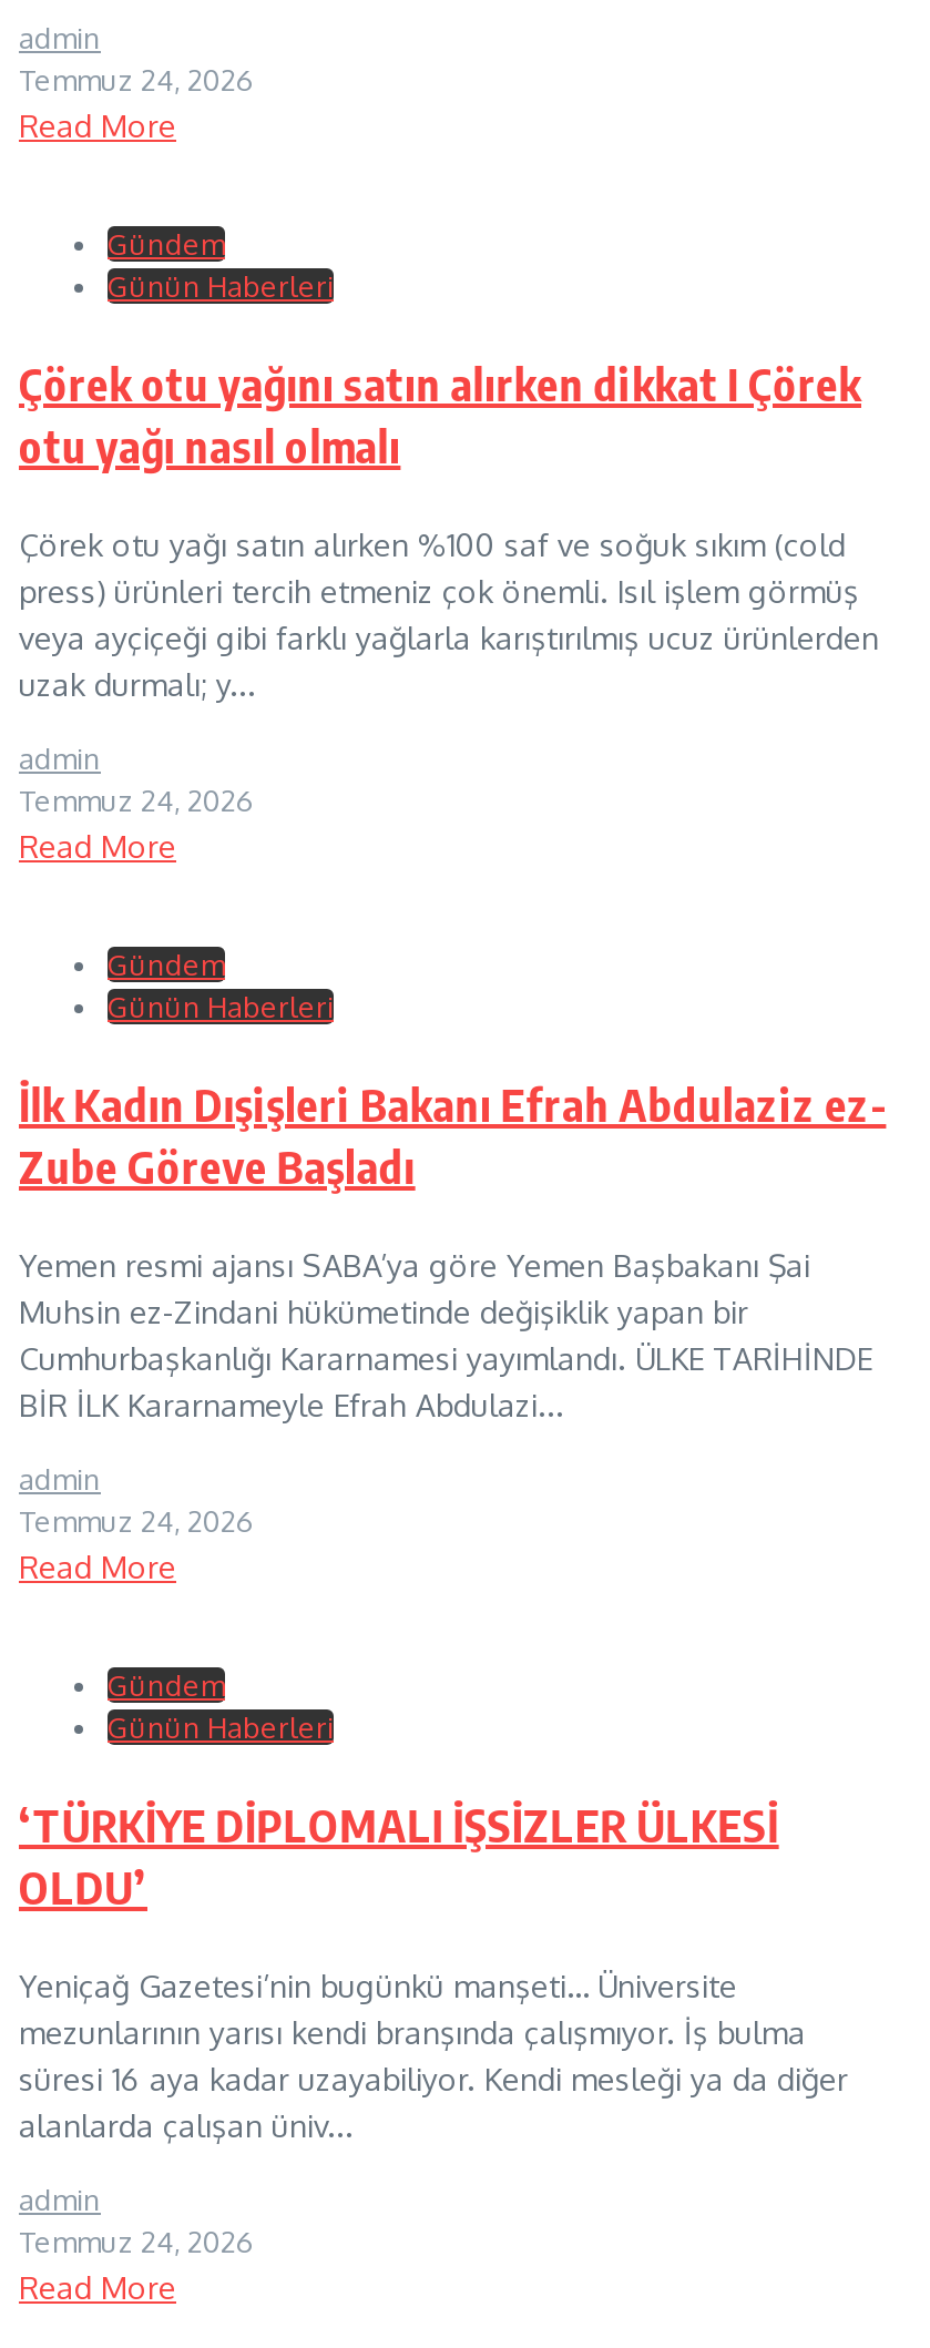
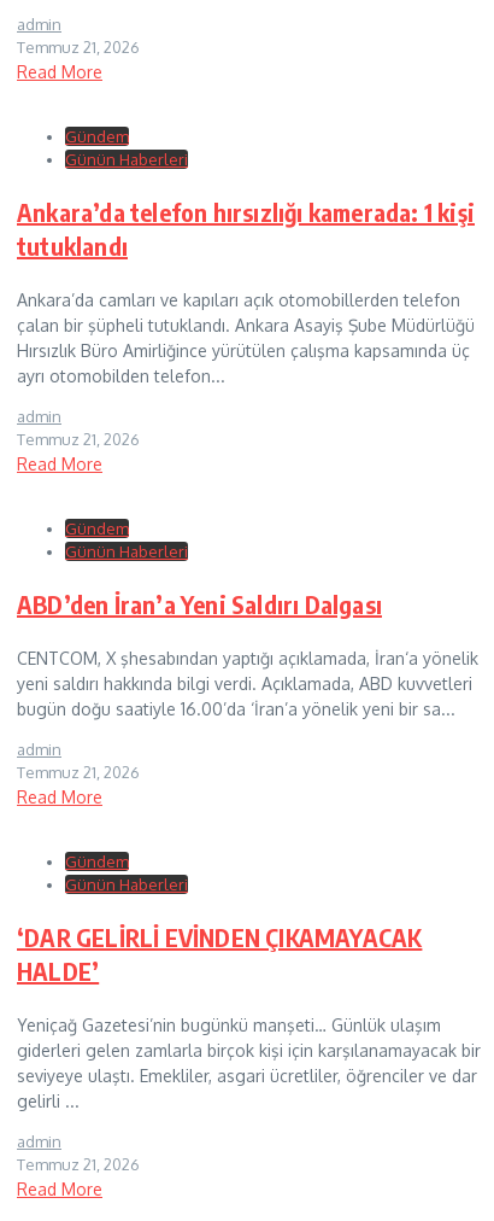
- Temmuz 24, 2026
+ Temmuz 21, 2026

- Çörek otu yağını satın alırken dikkat I Çörek
- otu yağı nasıl olmalı
+ Ankara’da telefon hırsızlığı kamerada: 1 kişi
+ tutuklandı

- Çörek otu yağı satın alırken %100 saf ve soğuk sıkım (cold
- press) ürünleri tercih etmeniz çok önemli. Isıl işlem görmüş
- veya ayçiçeği gibi farklı yağlarla karıştırılmış ucuz ürünlerden
- uzak durmalı; y...
+ Ankara’da camları ve kapıları açık otomobillerden telefon
+ çalan bir şüpheli tutuklandı. Ankara Asayiş Şube Müdürlüğü
+ Hırsızlık Büro Amirliğince yürütülen çalışma kapsamında üç
+ ayrı otomobilden telefon...

- Temmuz 24, 2026
+ Temmuz 21, 2026

- İlk Kadın Dışişleri Bakanı Efrah Abdulaziz ez-
- Zube Göreve Başladı
+ ABD’den İran’a Yeni Saldırı Dalgası

- Yemen resmi ajansı SABA’ya göre Yemen Başbakanı Şai
- Muhsin ez-Zindani hükümetinde değişiklik yapan bir
- Cumhurbaşkanlığı Kararnamesi yayımlandı. ÜLKE TARİHİNDE
- BİR İLK Kararnameyle Efrah Abdulazi...
+ CENTCOM, X şhesabından yaptığı açıklamada, İran‘a yönelik
+ yeni saldırı hakkında bilgi verdi. Açıklamada, ABD kuvvetleri
+ bugün doğu saatiyle 16.00’da ‘İran’a yönelik yeni bir sa...

- Temmuz 24, 2026
+ Temmuz 21, 2026

- ‘TÜRKİYE DİPLOMALI İŞSİZLER ÜLKESİ
- OLDU’
+ ‘DAR GELİRLİ EVİNDEN ÇIKAMAYACAK
+ HALDE’

- Yeniçağ Gazetesi’nin bugünkü manşeti… Üniversite
- mezunlarının yarısı kendi branşında çalışmıyor. İş bulma
- süresi 16 aya kadar uzayabiliyor. Kendi mesleği ya da diğer
- alanlarda çalışan üniv...
+ Yeniçağ Gazetesi’nin bugünkü manşeti… Günlük ulaşım
+ giderleri gelen zamlarla birçok kişi için karşılanamayacak bir
+ seviyeye ulaştı. Emekliler, asgari ücretliler, öğrenciler ve dar
+ gelirli ...

- Temmuz 24, 2026
+ Temmuz 21, 2026
